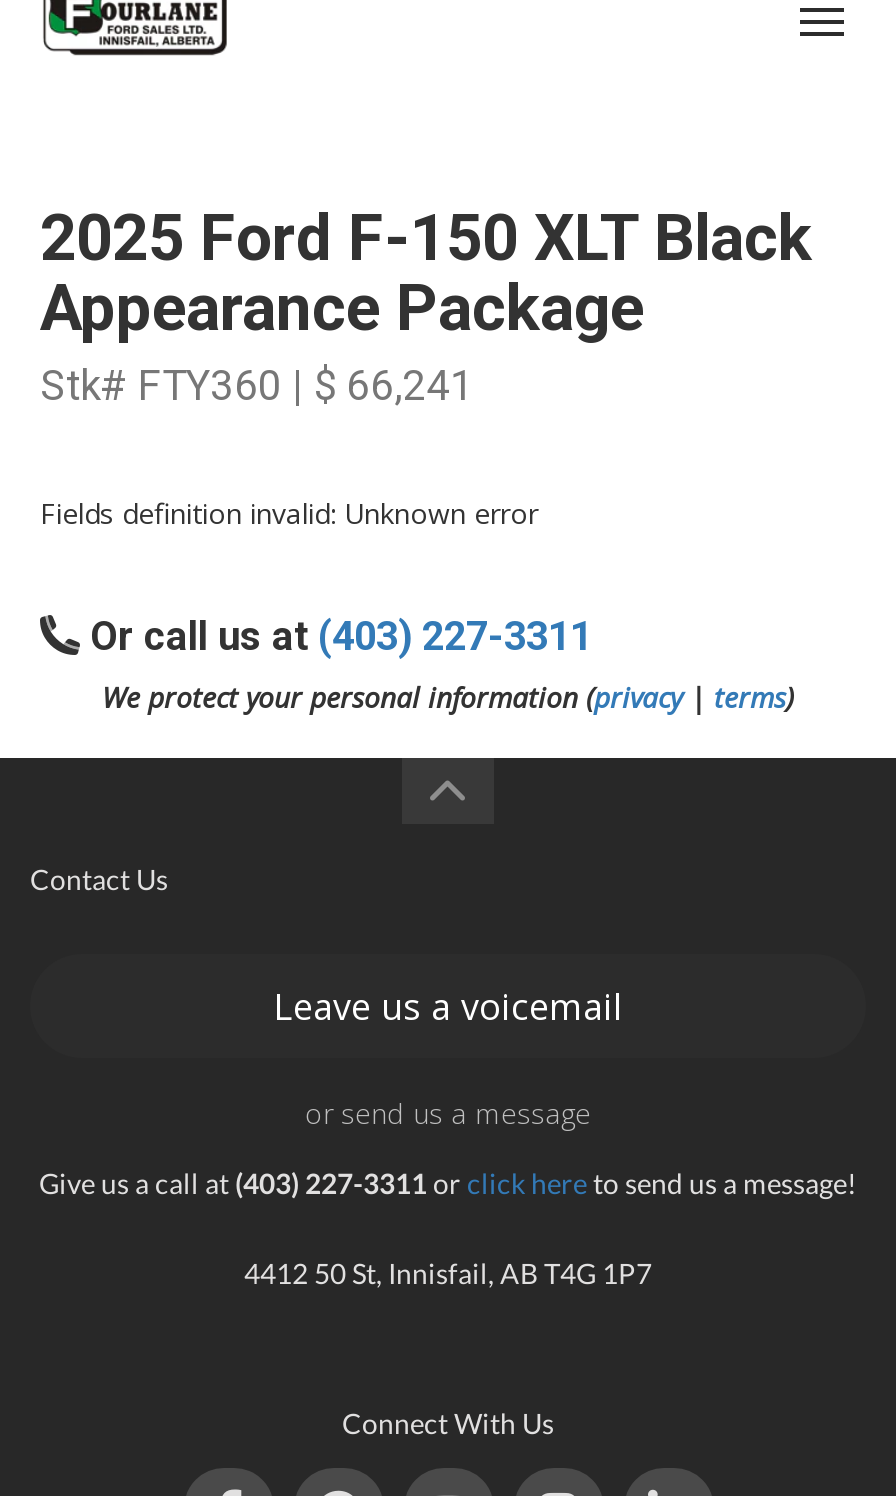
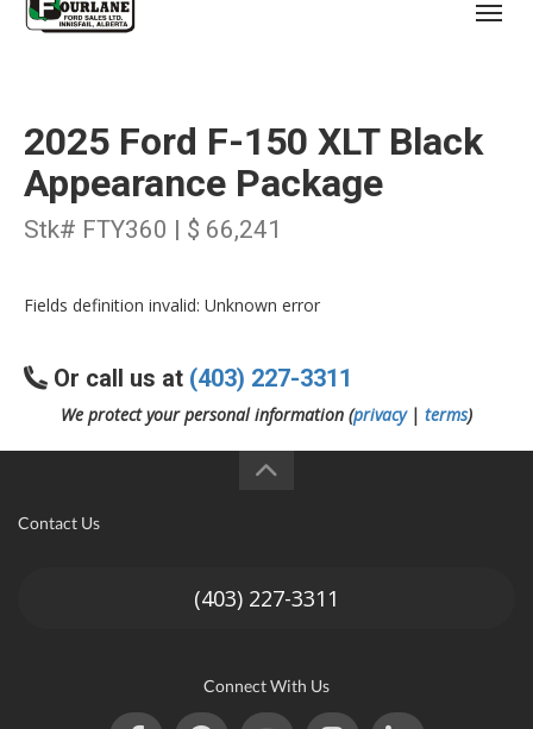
- Leave us a voicemail
- or send us a message
- Give us a call at (403) 227-3311 or click here to send us a message!
- 4412 50 St, Innisfail, AB T4G 1P7
+ (403) 227-3311
